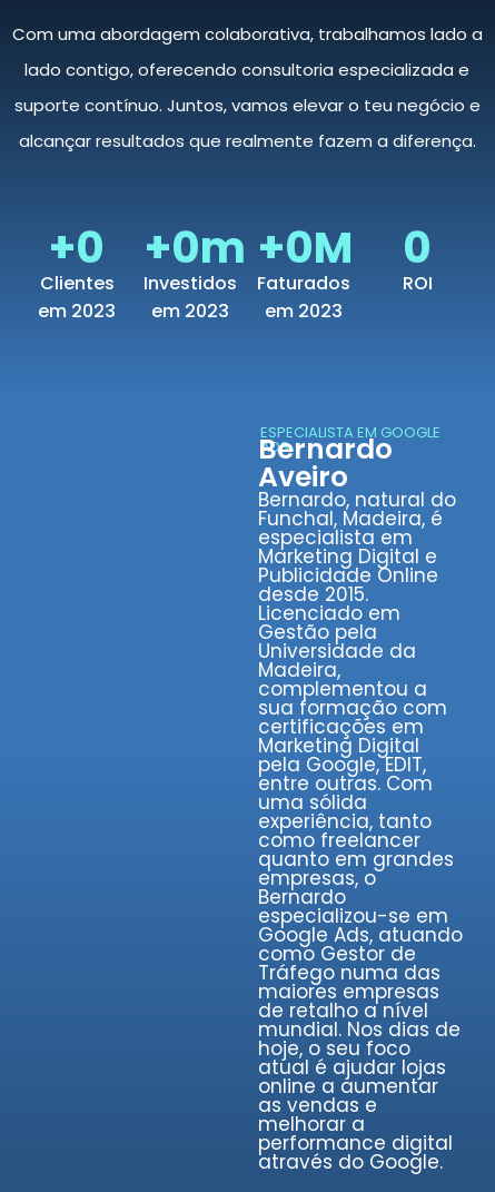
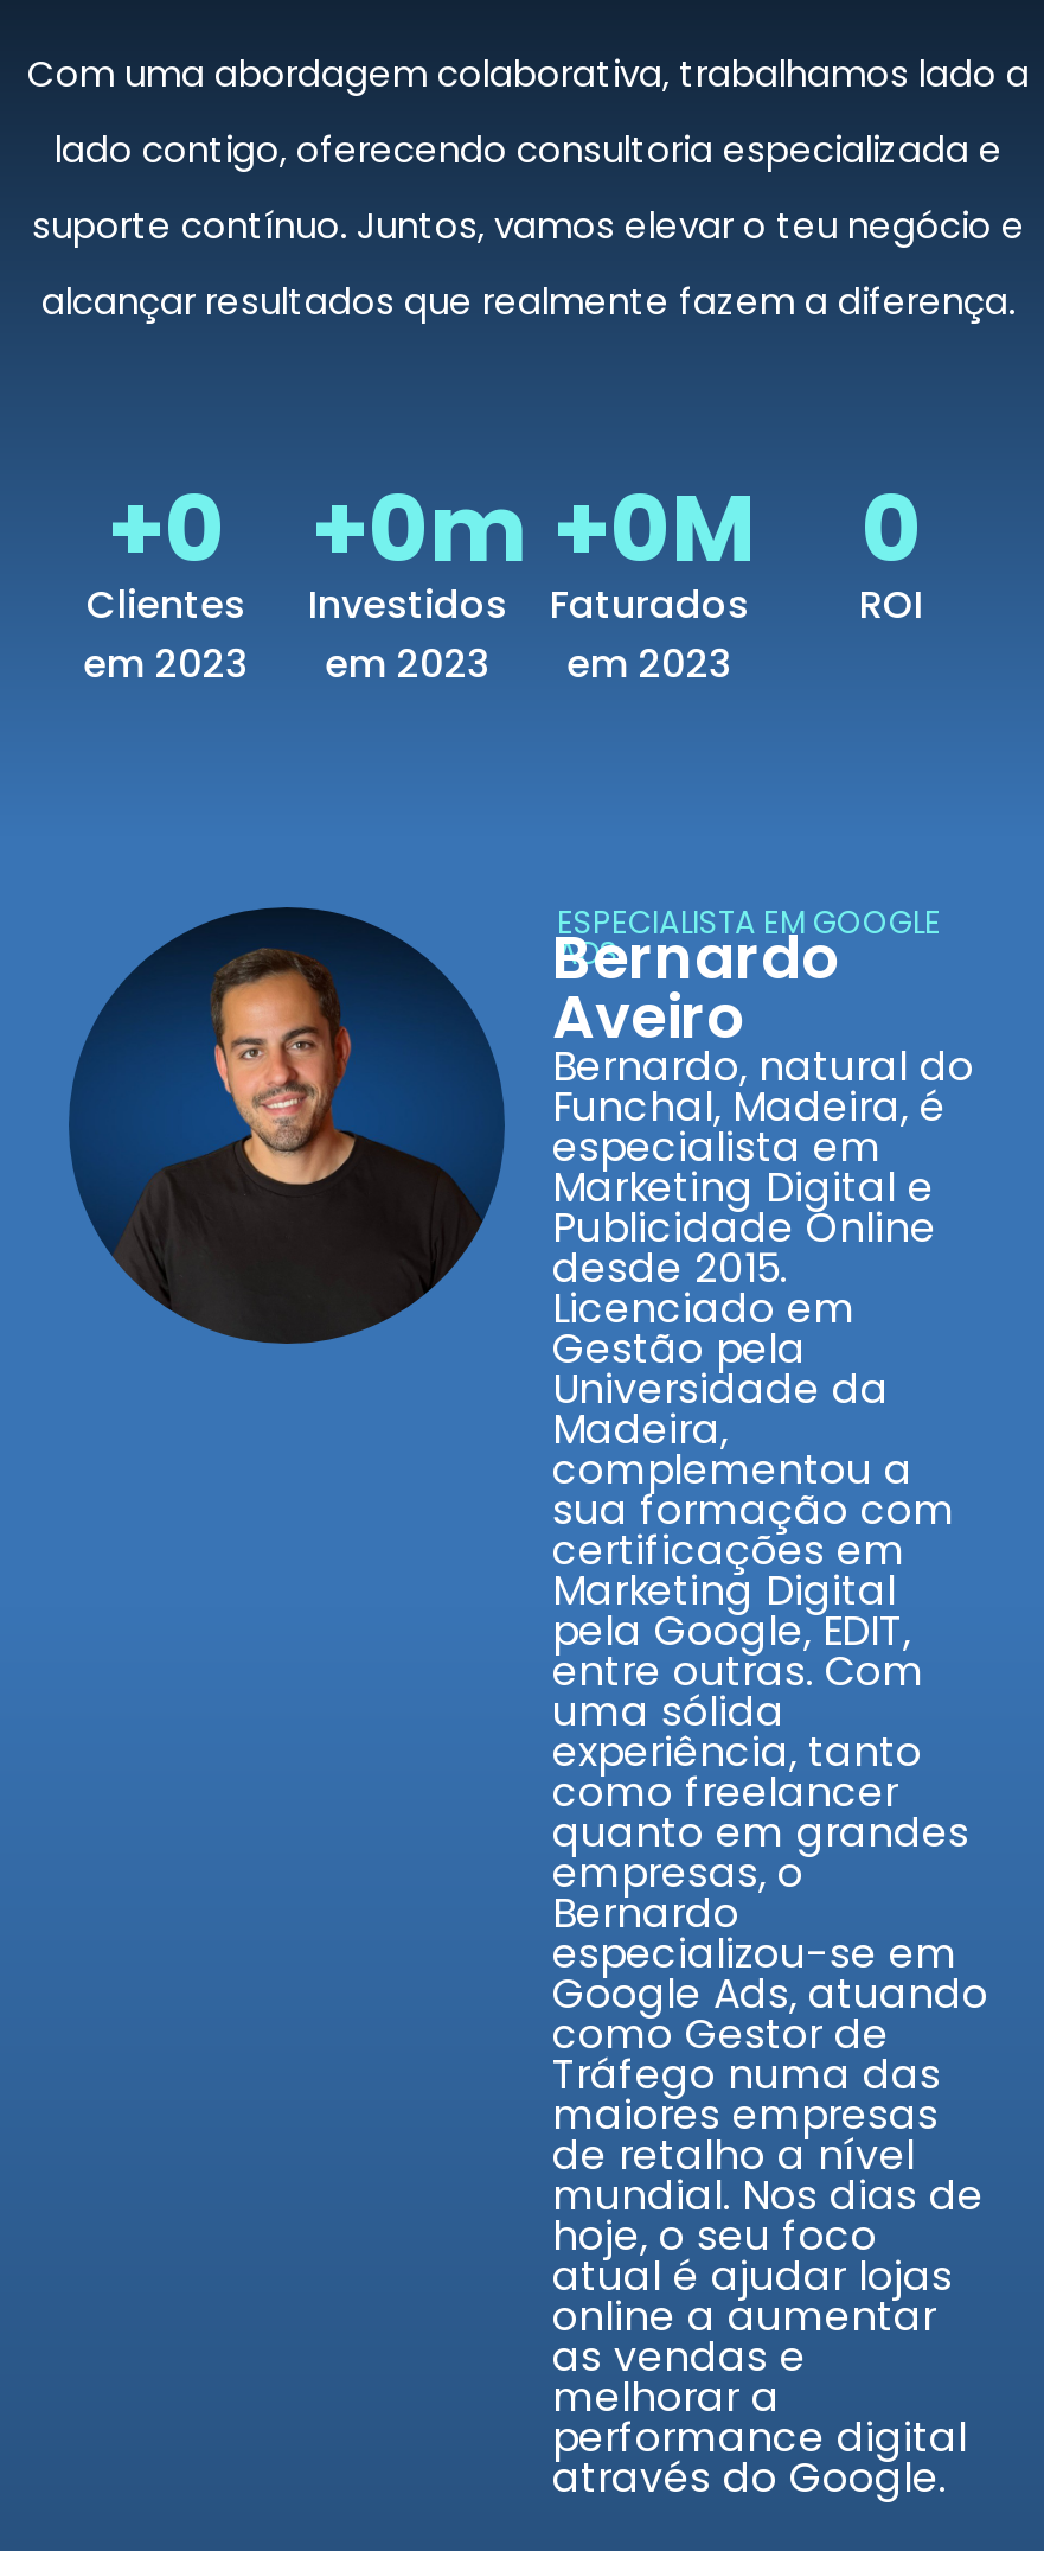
+ [image]
